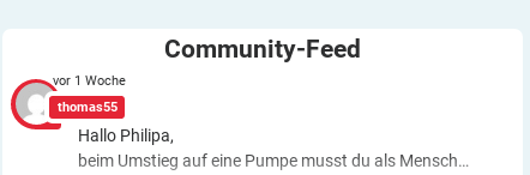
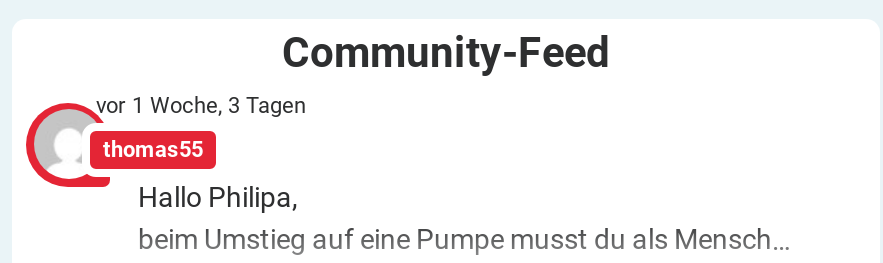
- vor 1 Woche
+ vor 1 Woche, 3 Tagen
